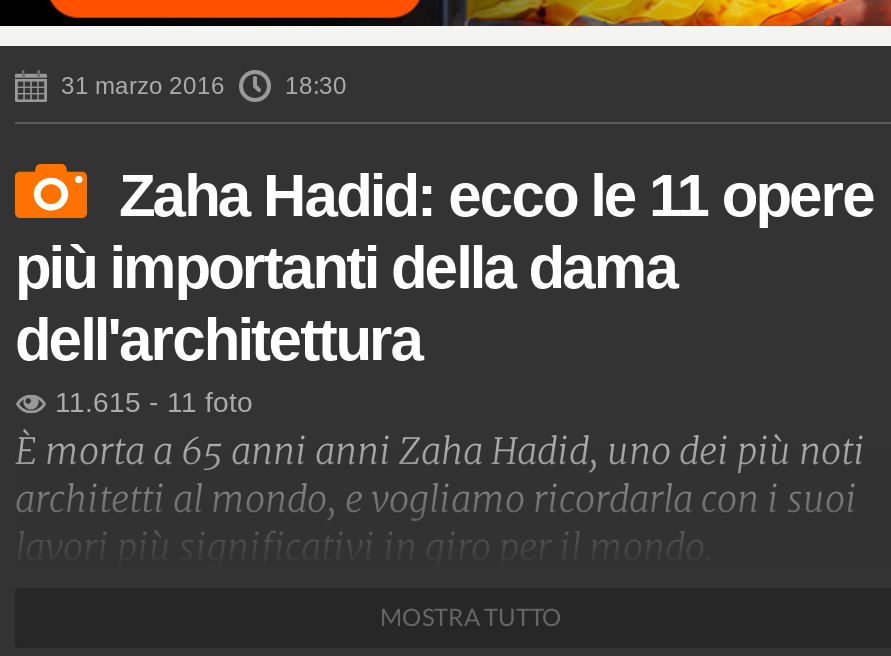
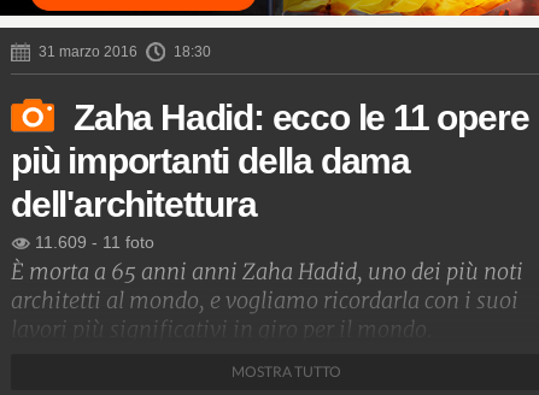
- 11.615 - 11 foto
+ 11.609 - 11 foto
